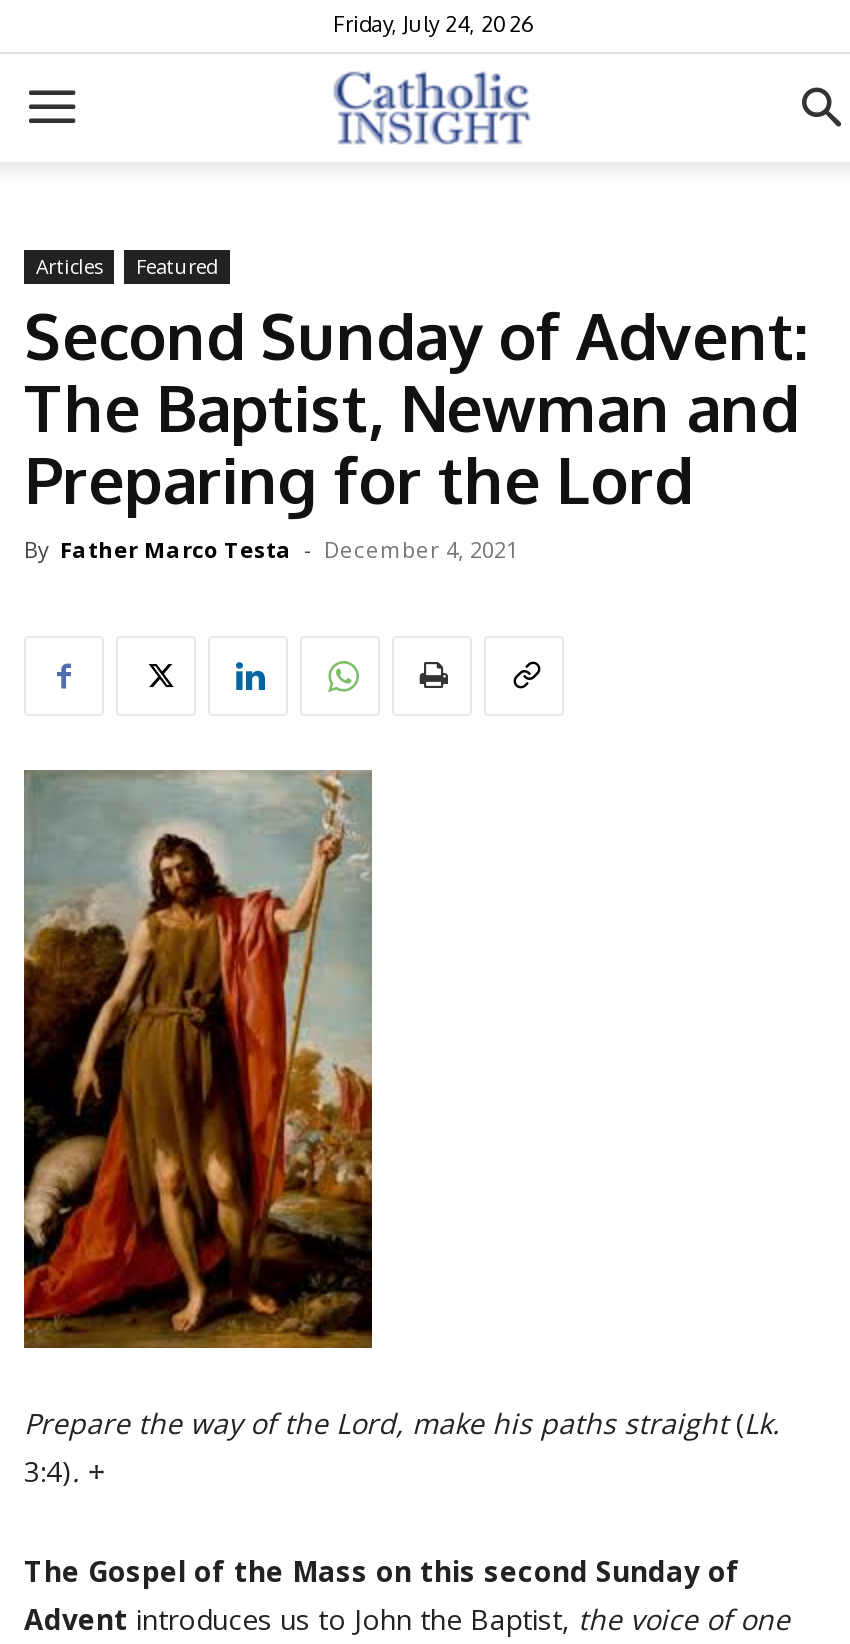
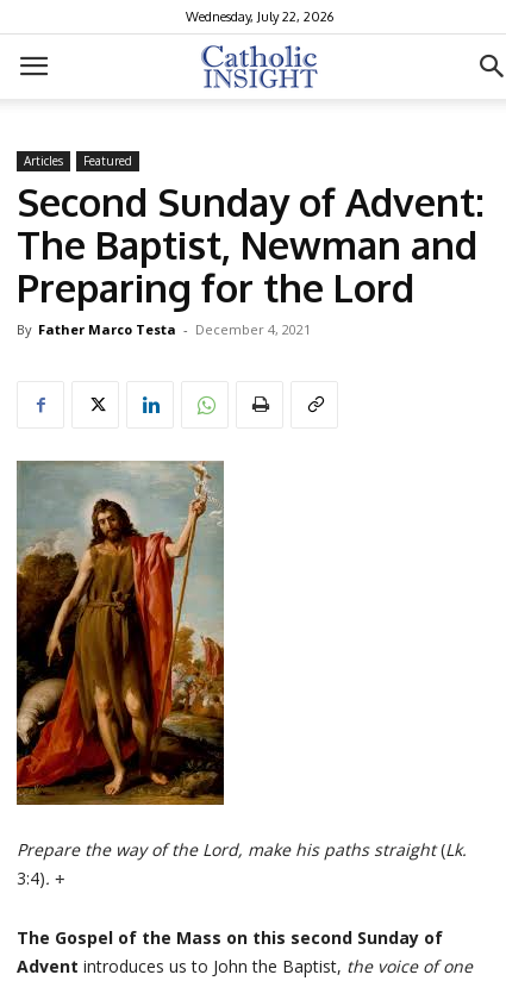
- Friday, July 24, 2026
+ Wednesday, July 22, 2026
